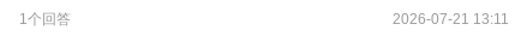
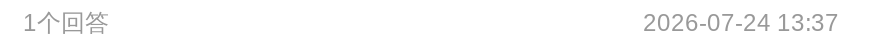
- 2026-07-21 13:11
+ 2026-07-24 13:37
